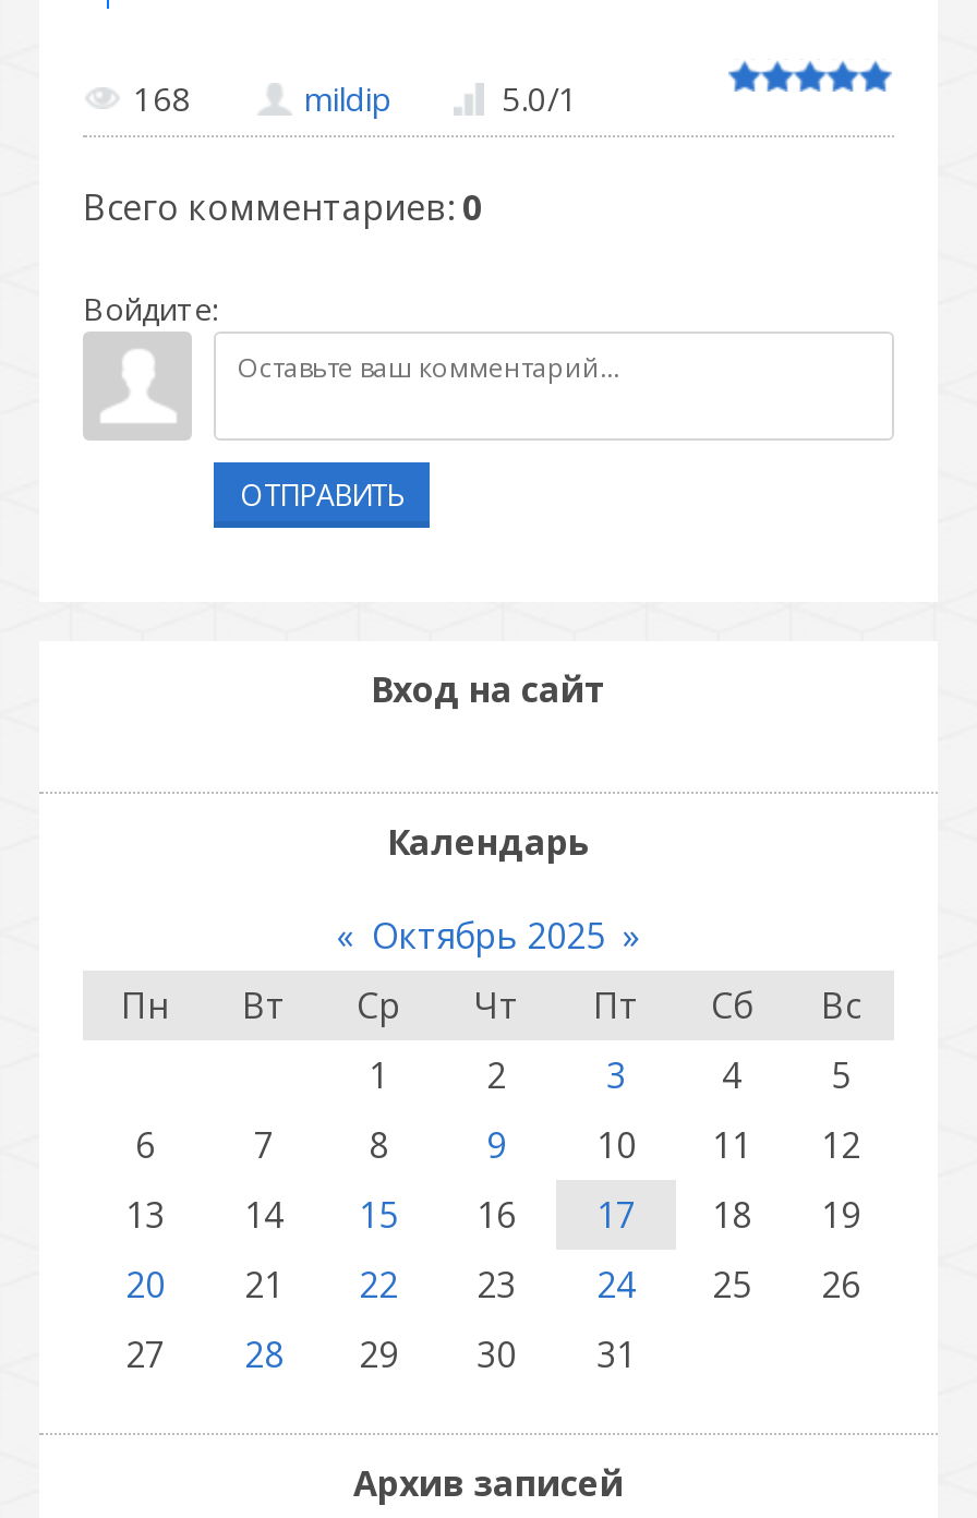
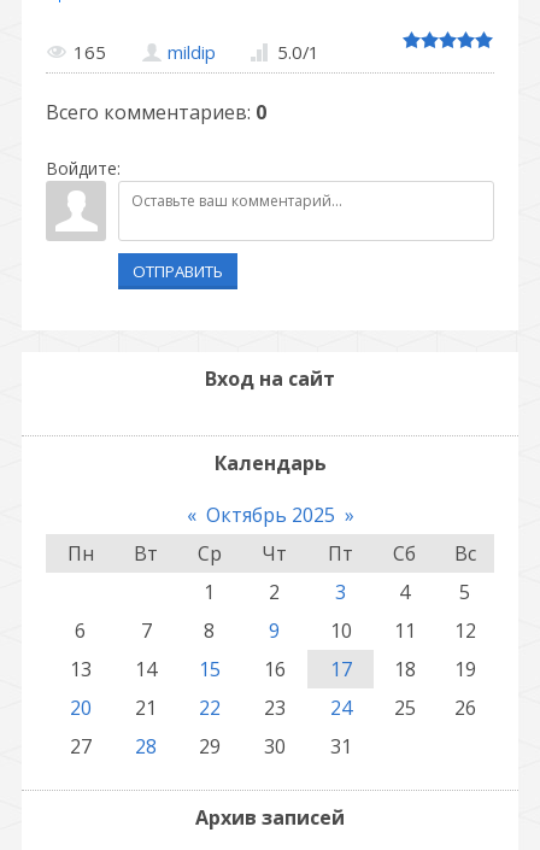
- 168
+ 165
